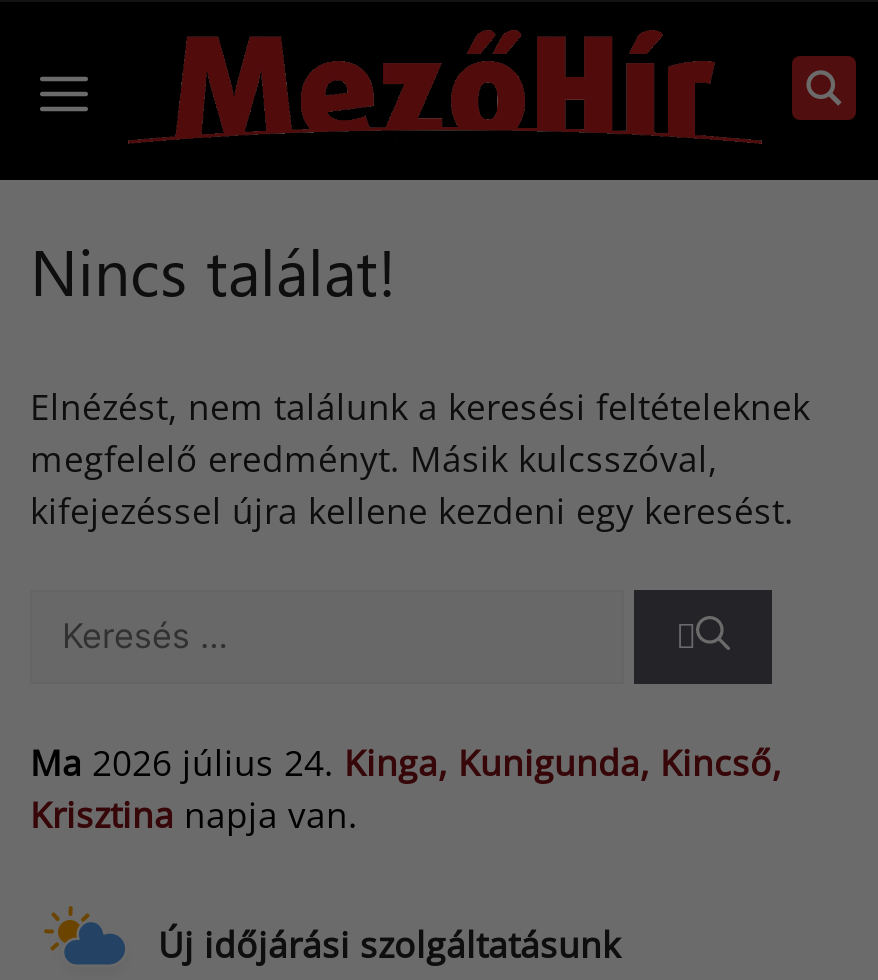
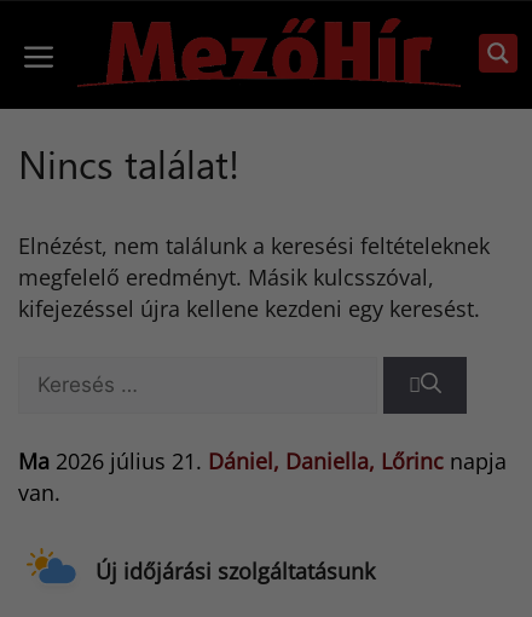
- Ma 2026 július 24. Kinga, Kunigunda, Kincső,
- Krisztina napja van.
+ Ma 2026 július 21. Dániel, Daniella, Lőrinc napja
+ van.
